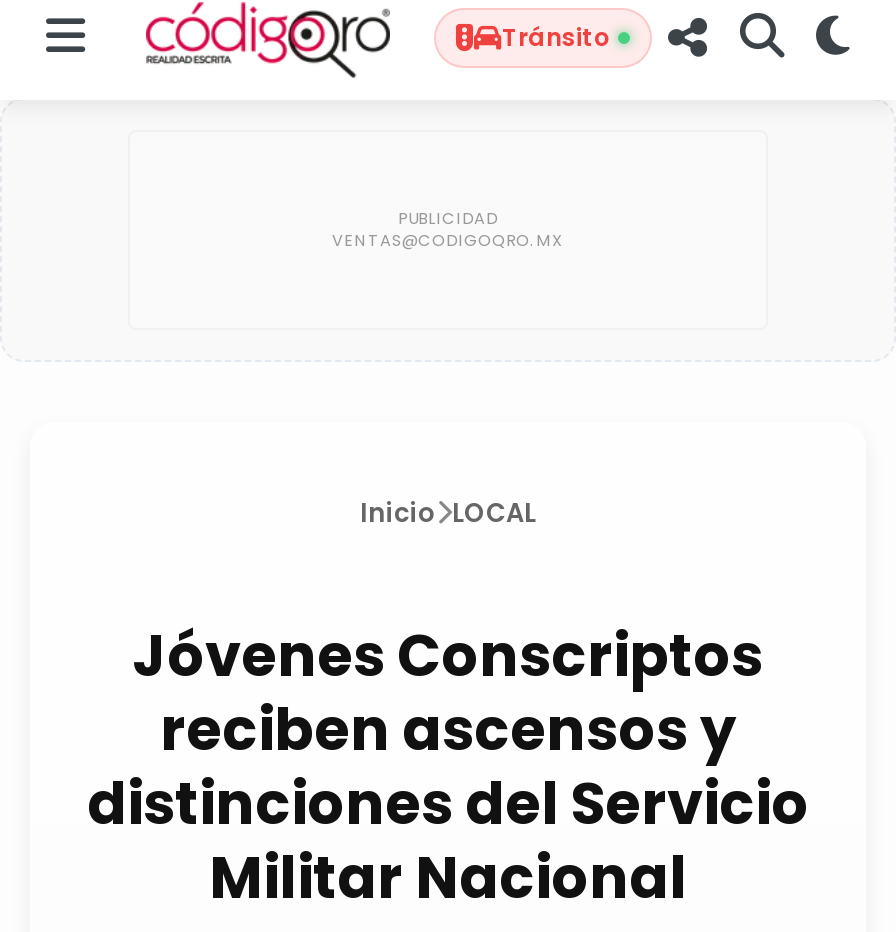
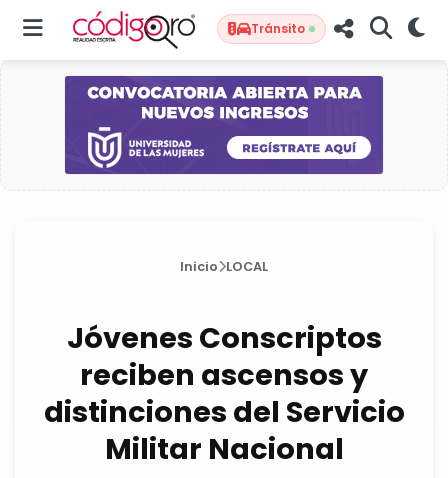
+ [image]
